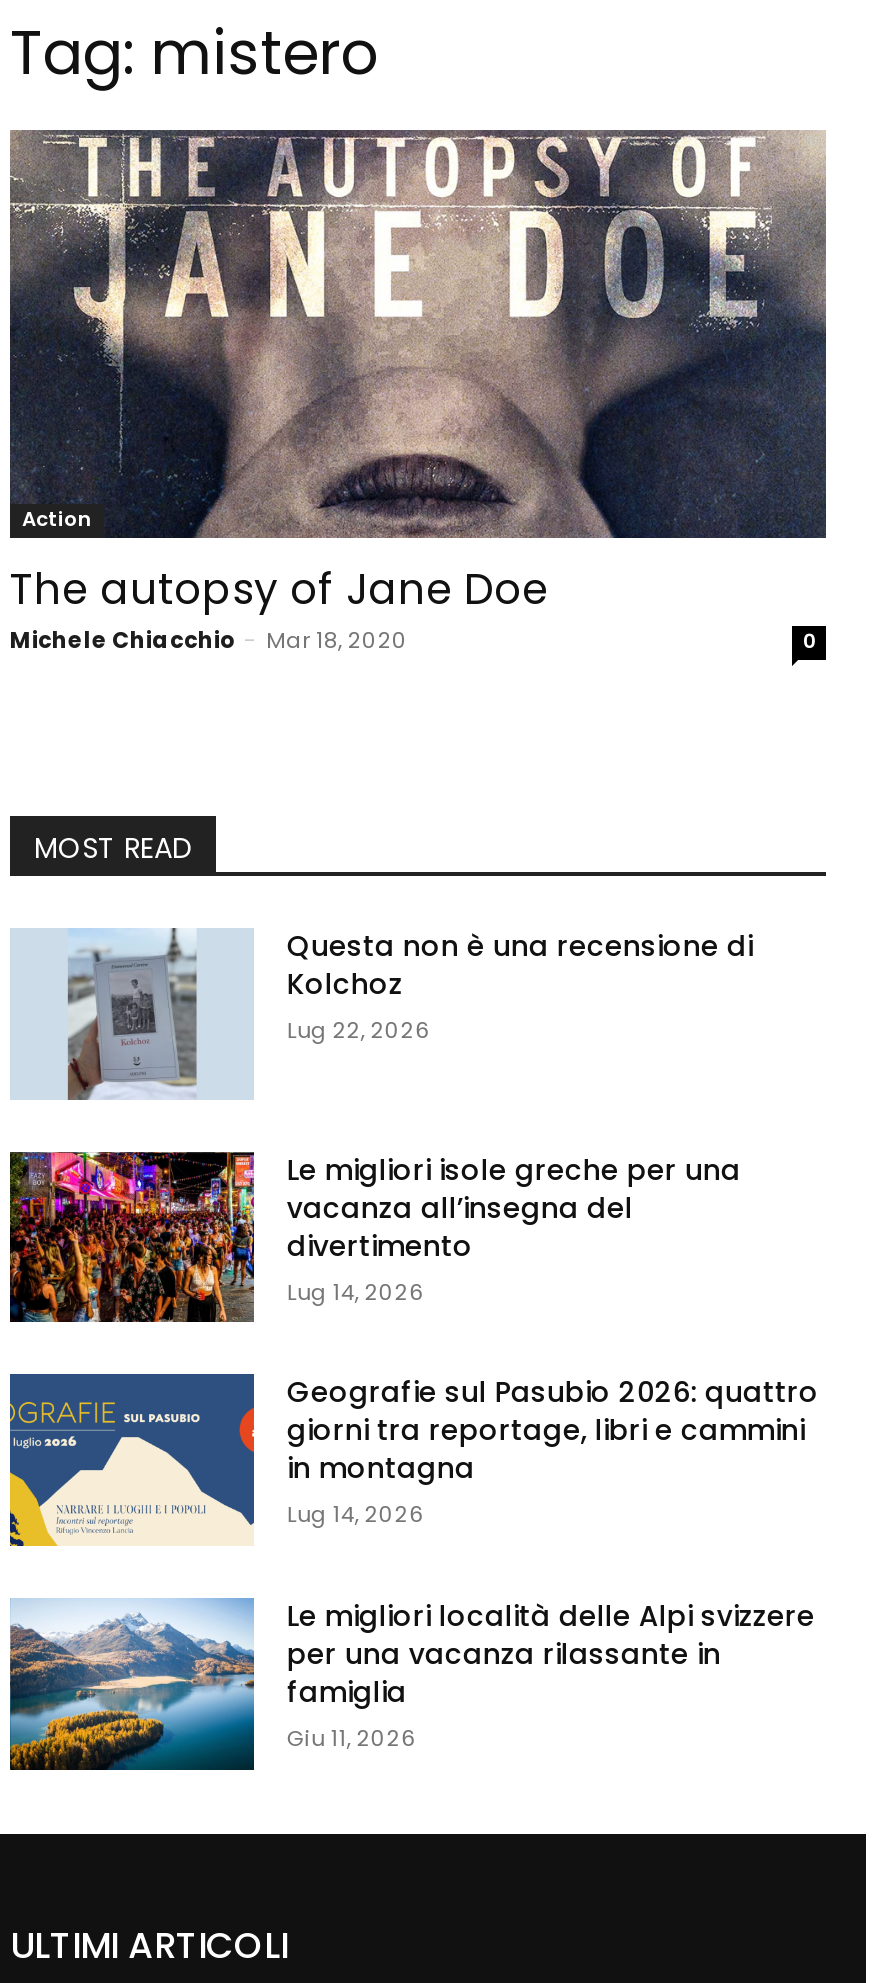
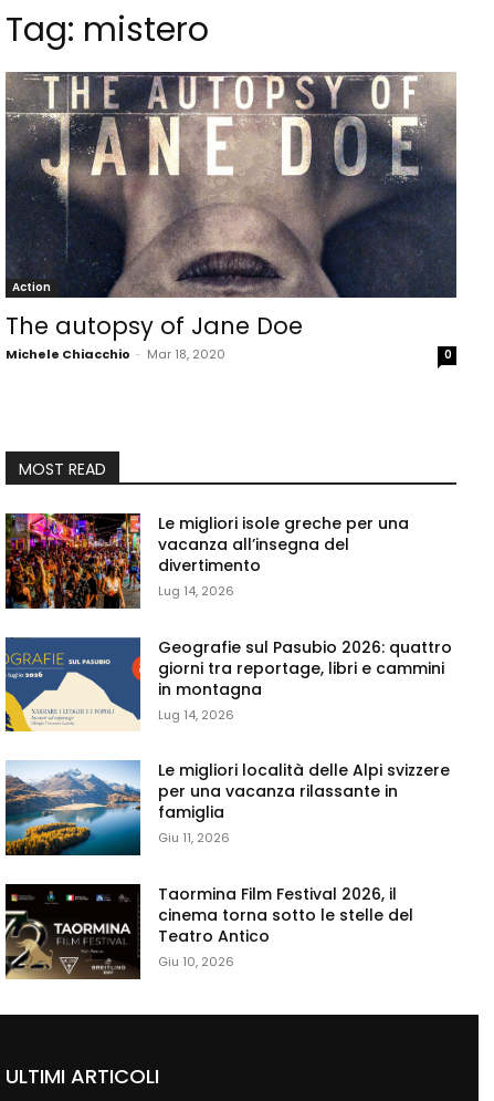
- [image]
- Questa non è una recensione di
- Kolchoz
- Lug 22, 2026

moved up: [image] | Le migliori isole greche per una | vacanza all’insegna del | ... | famiglia | Giu 11, 2026

+ [image]
+ Taormina Film Festival 2026, il
+ cinema torna sotto le stelle del
+ Teatro Antico
+ Giu 10, 2026
